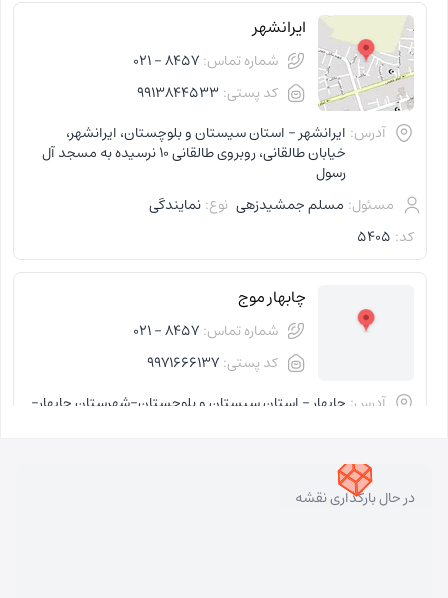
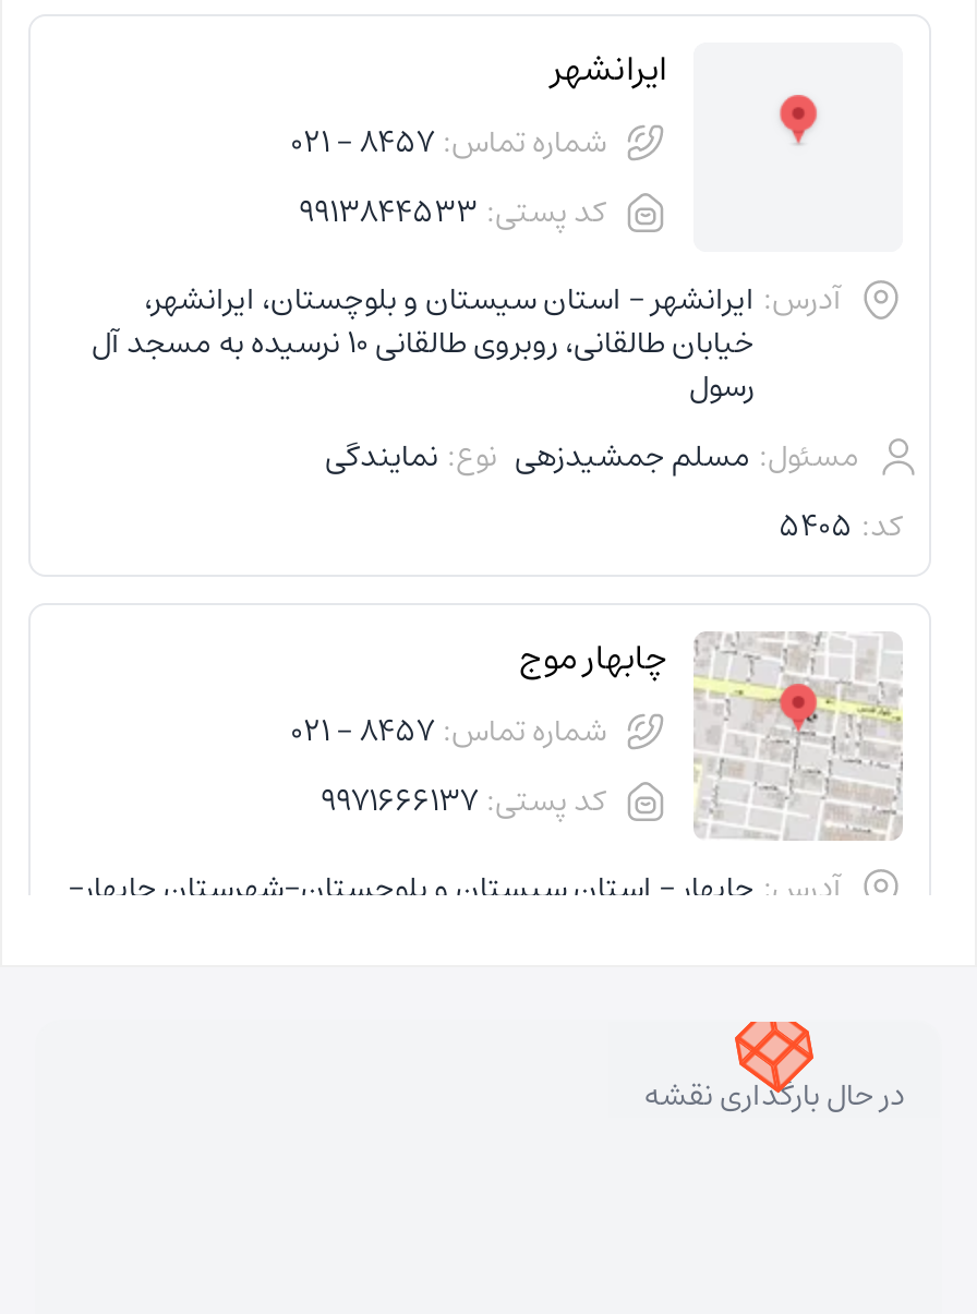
- [image]

+ [image]
